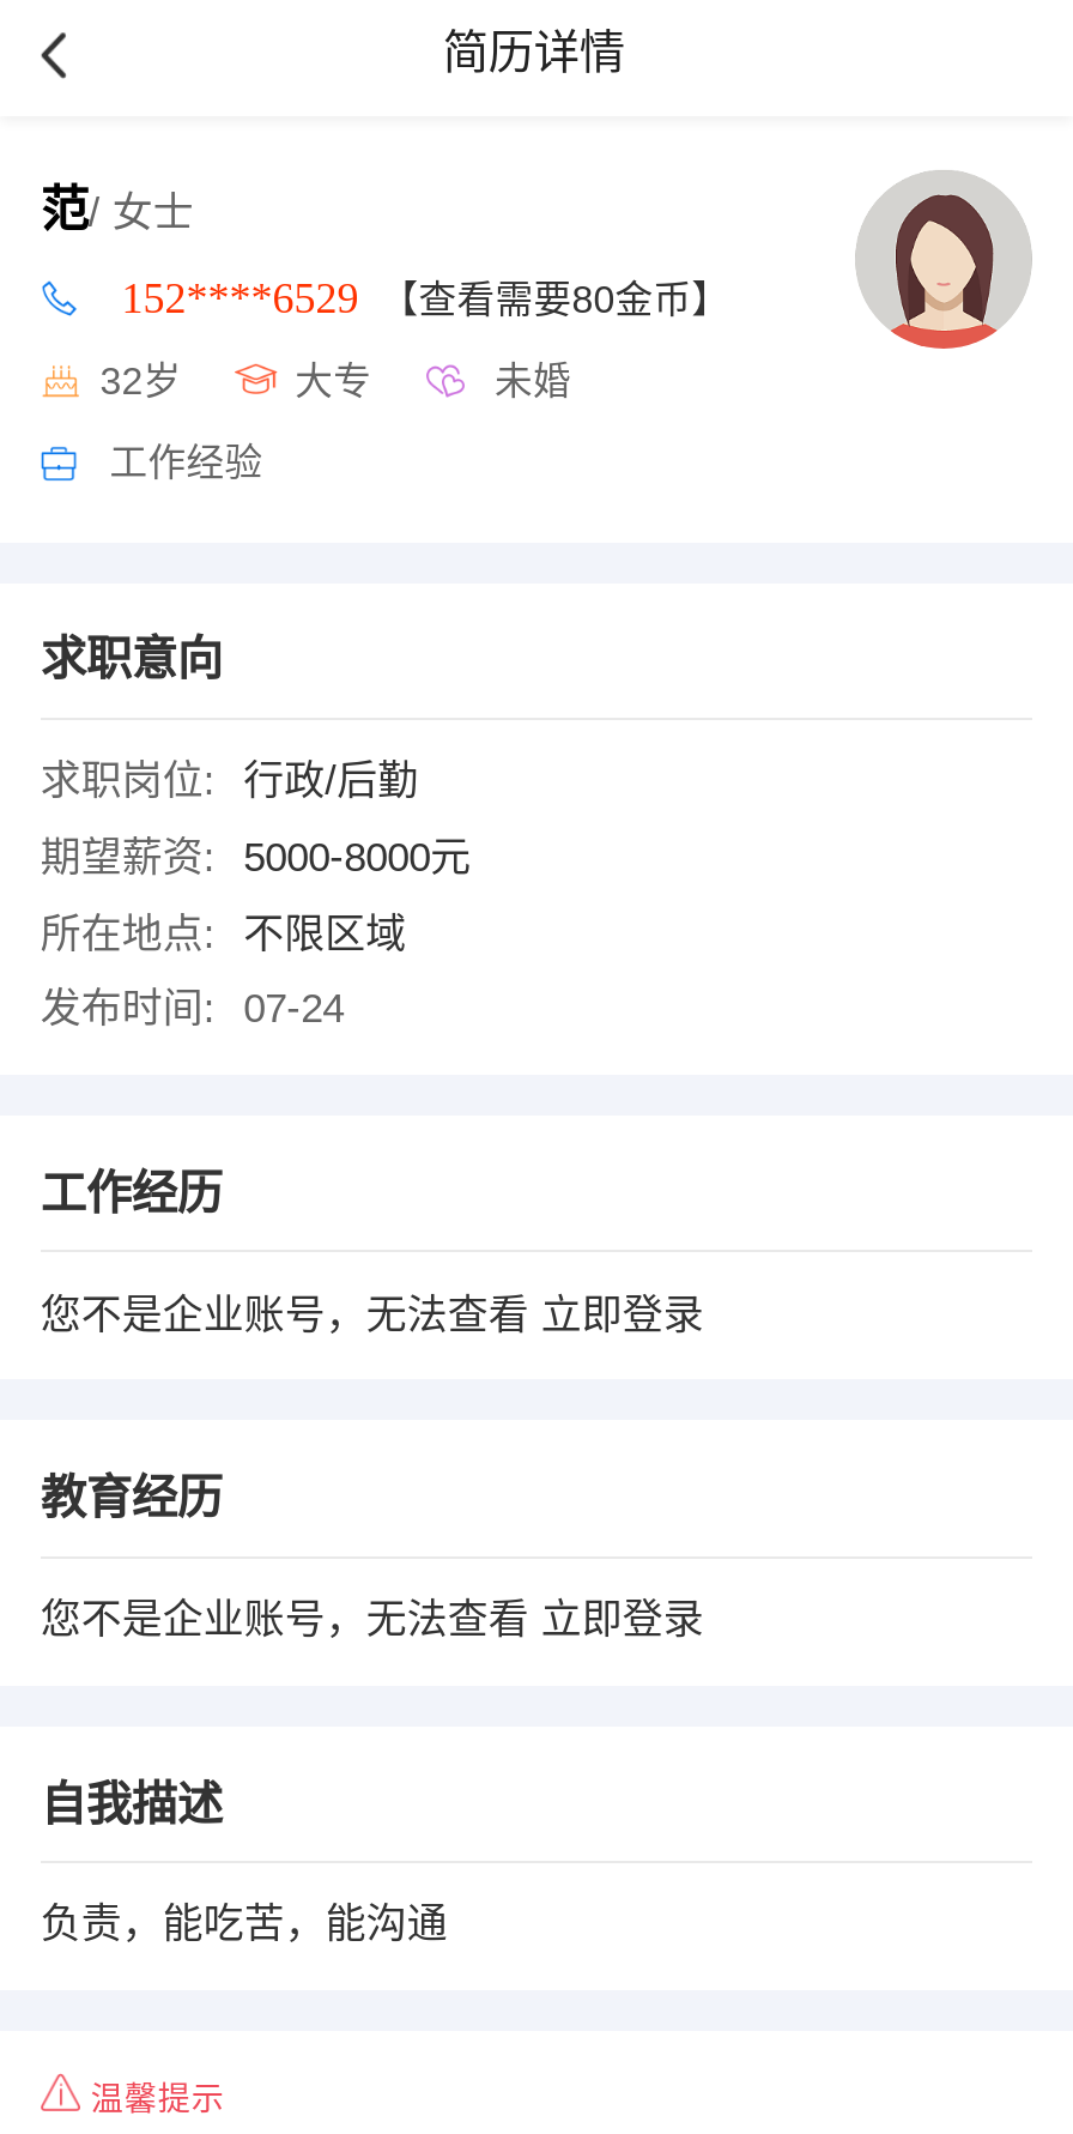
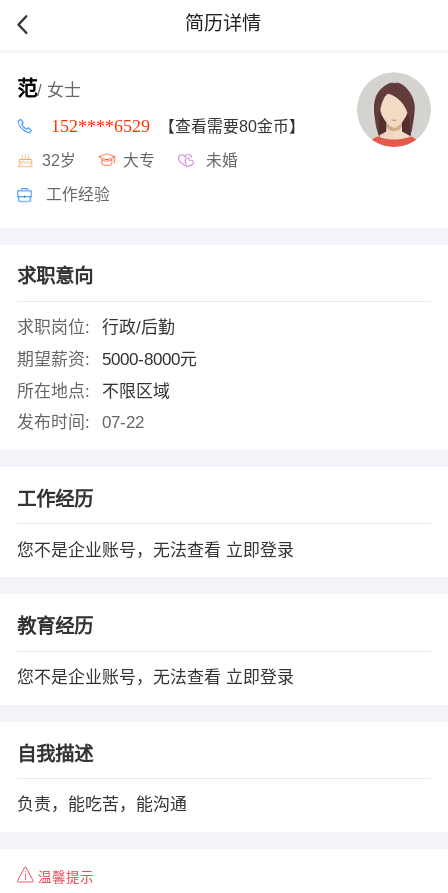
- 发布时间: 07-24
+ 发布时间: 07-22
